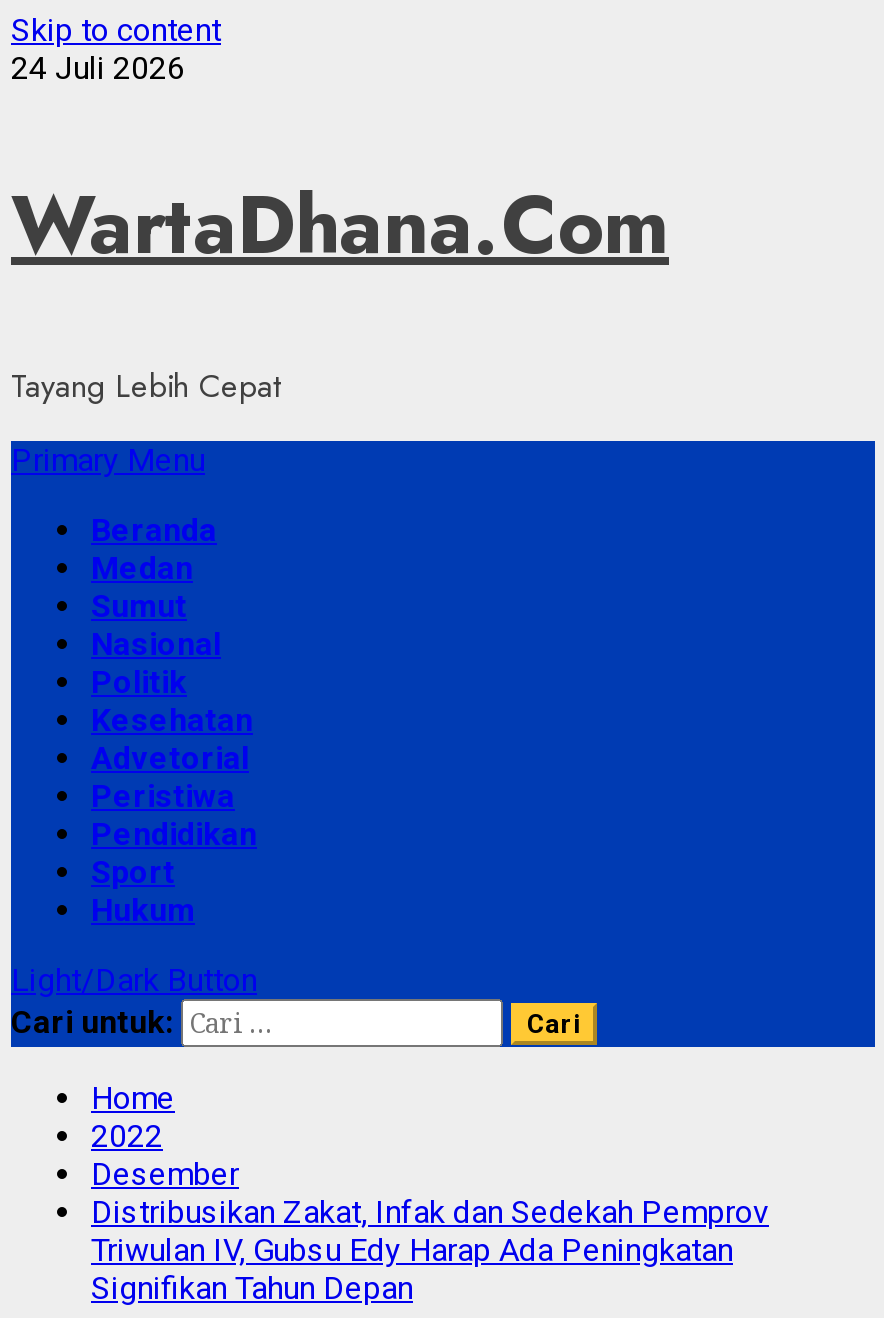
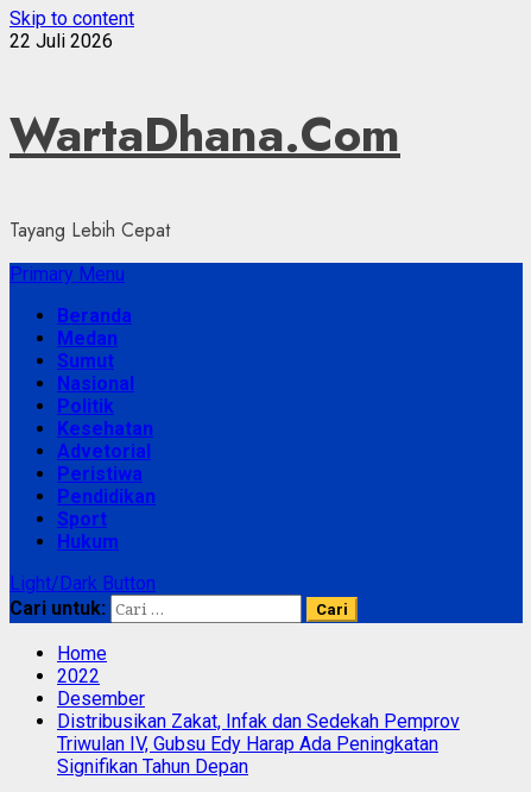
- 24 Juli 2026
+ 22 Juli 2026
